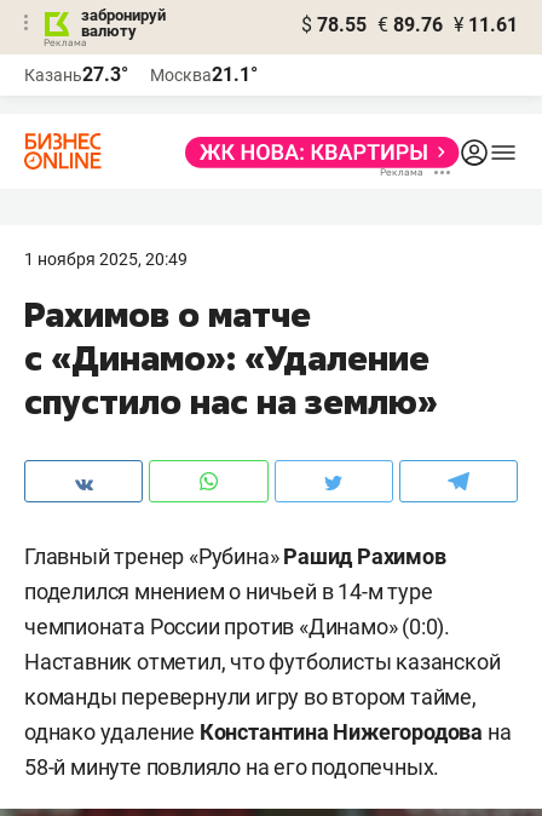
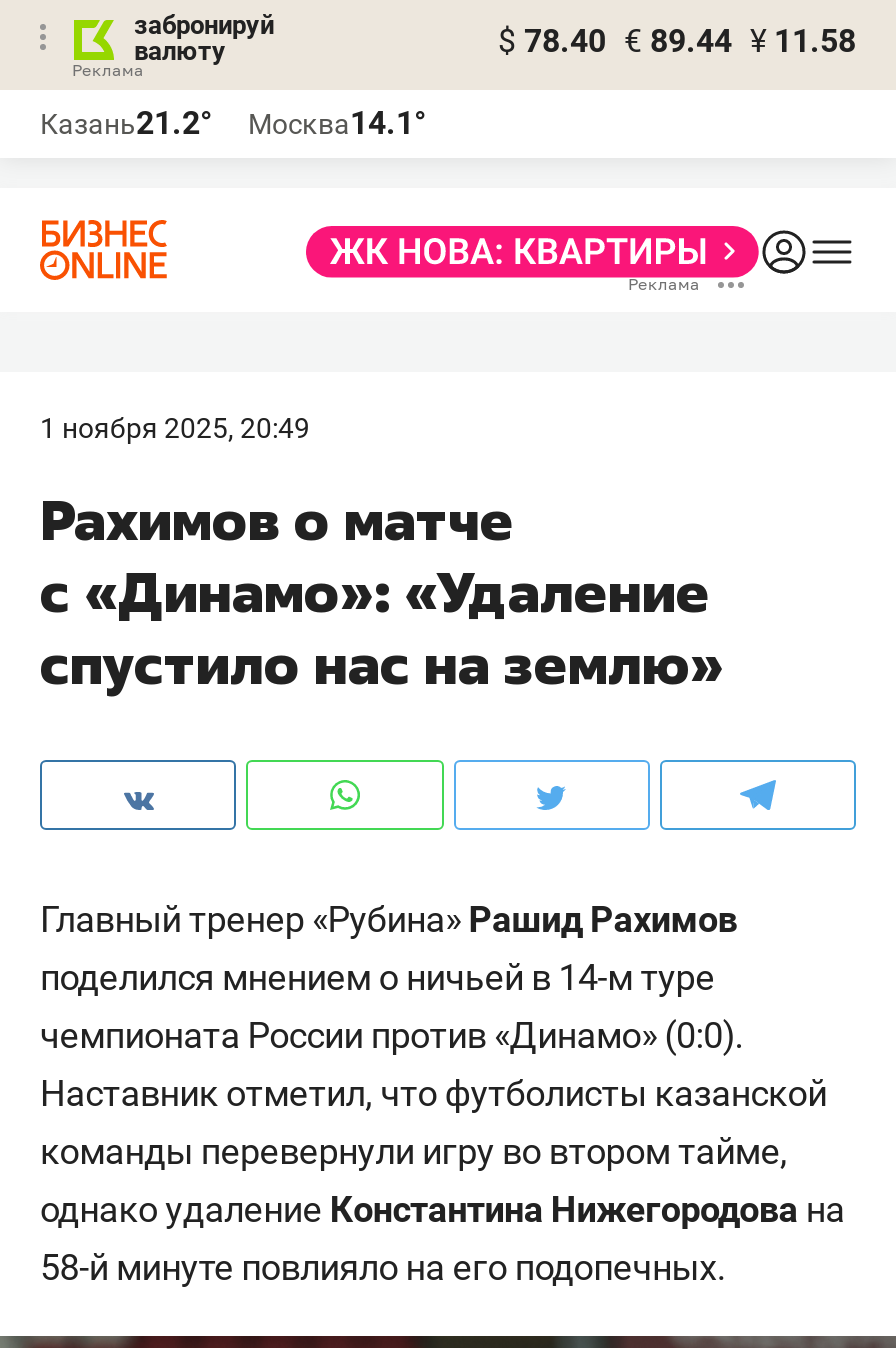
- $ 78.55 € 89.76 ¥ 11.61
+ $ 78.40 € 89.44 ¥ 11.58

- Казань27.3°
+ Казань21.2°

- Москва21.1°
+ Москва14.1°
